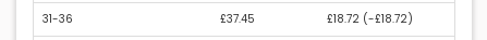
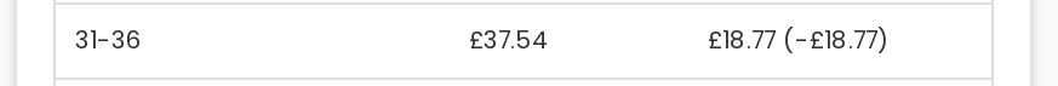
- £37.45
+ £37.54

- £18.72 (-£18.72)
+ £18.77 (-£18.77)
